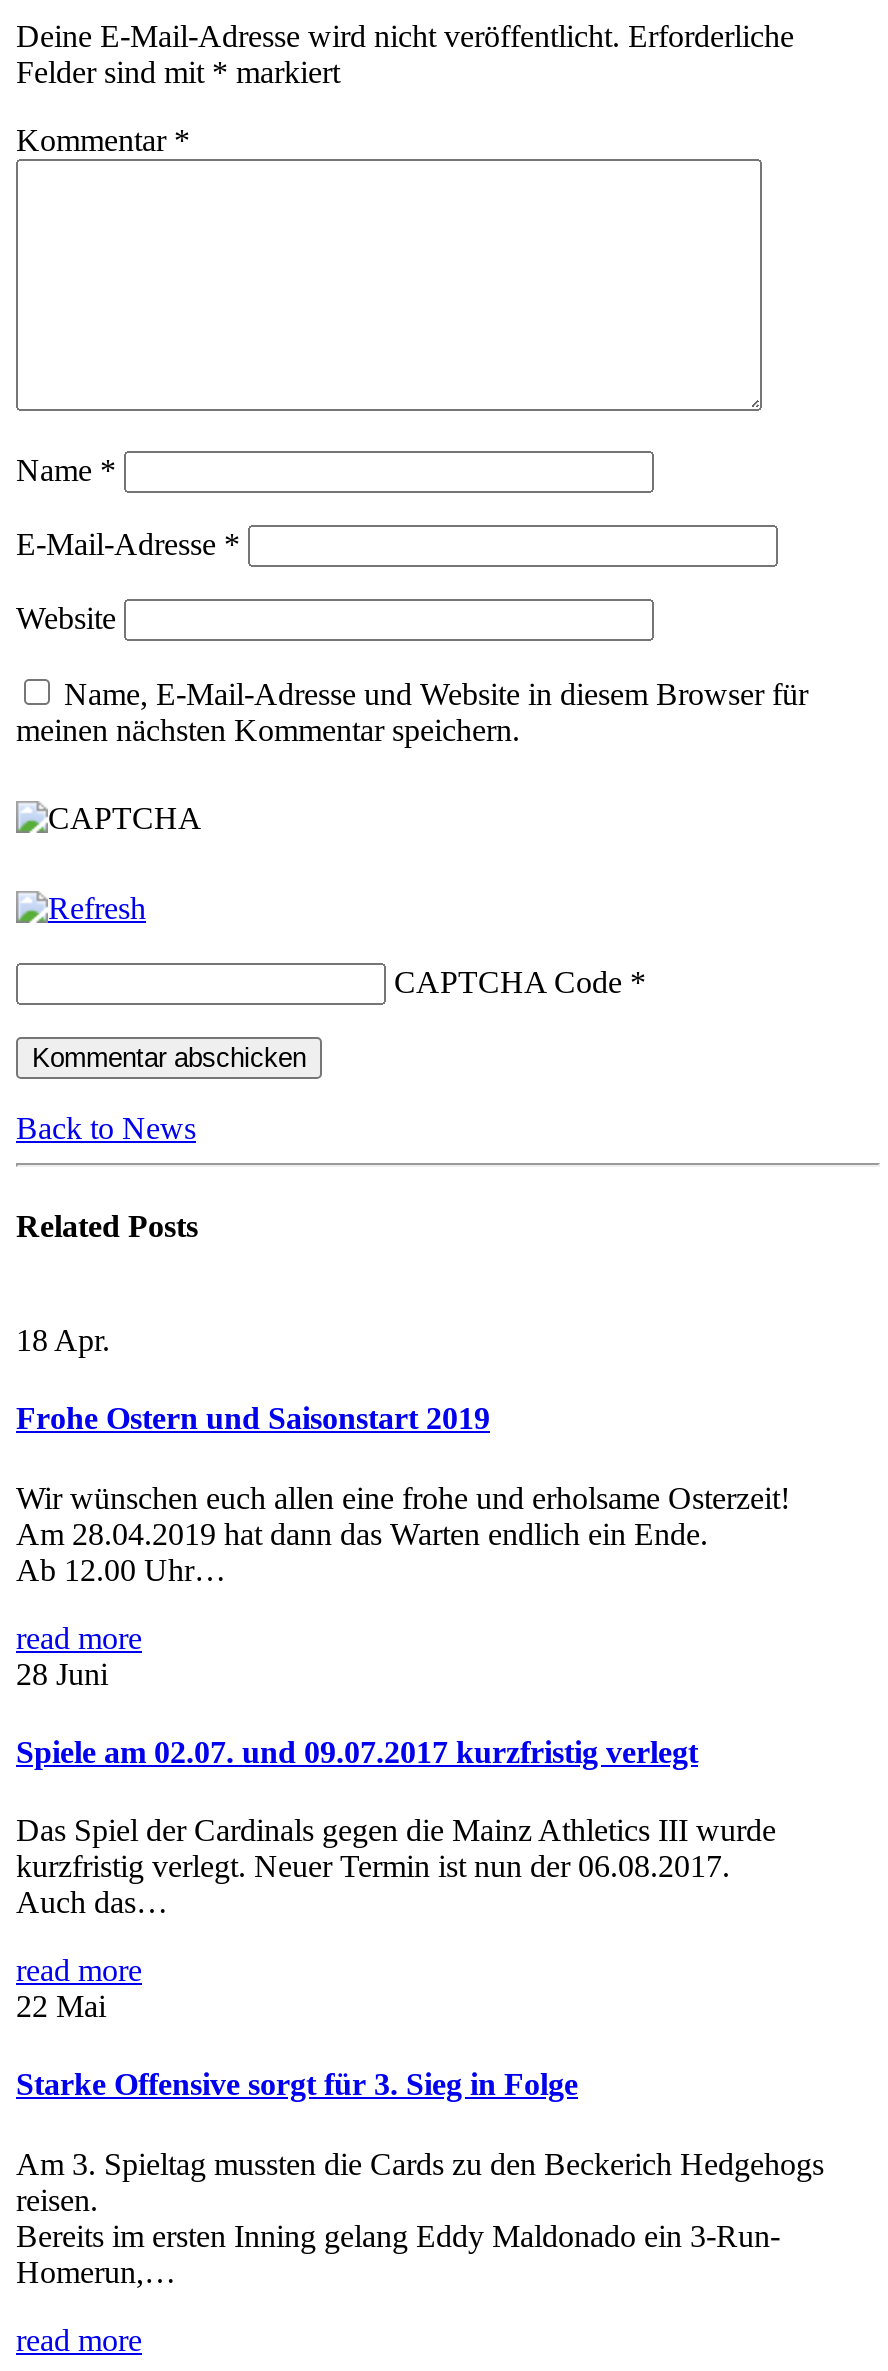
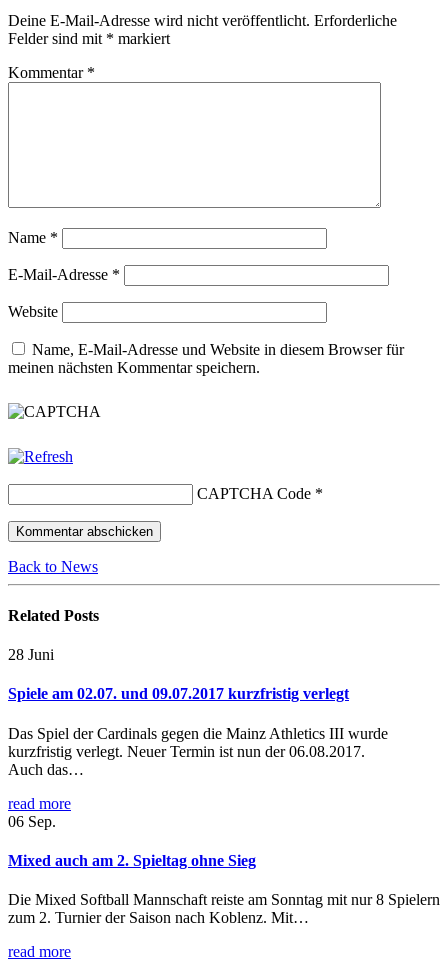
- 18 Apr.
- Frohe Ostern und Saisonstart 2019
- Wir wünschen euch allen eine frohe und erholsame Osterzeit!
- Am 28.04.2019 hat dann das Warten endlich ein Ende.
- Ab 12.00 Uhr…
- read more

- 22 Mai
+ 06 Sep.

- Starke Offensive sorgt für 3. Sieg in Folge
+ Mixed auch am 2. Spieltag ohne Sieg

- Am 3. Spieltag mussten die Cards zu den Beckerich Hedgehogs
- reisen.
- Bereits im ersten Inning gelang Eddy Maldonado ein 3-Run-
- Homerun,…
+ Die Mixed Softball Mannschaft reiste am Sonntag mit nur 8 Spielern
+ zum 2. Turnier der Saison nach Koblenz. Mit…
